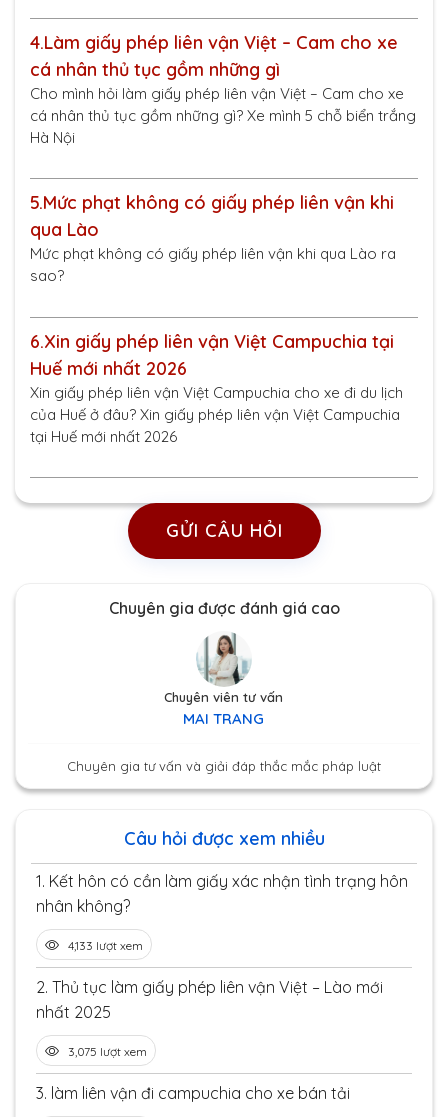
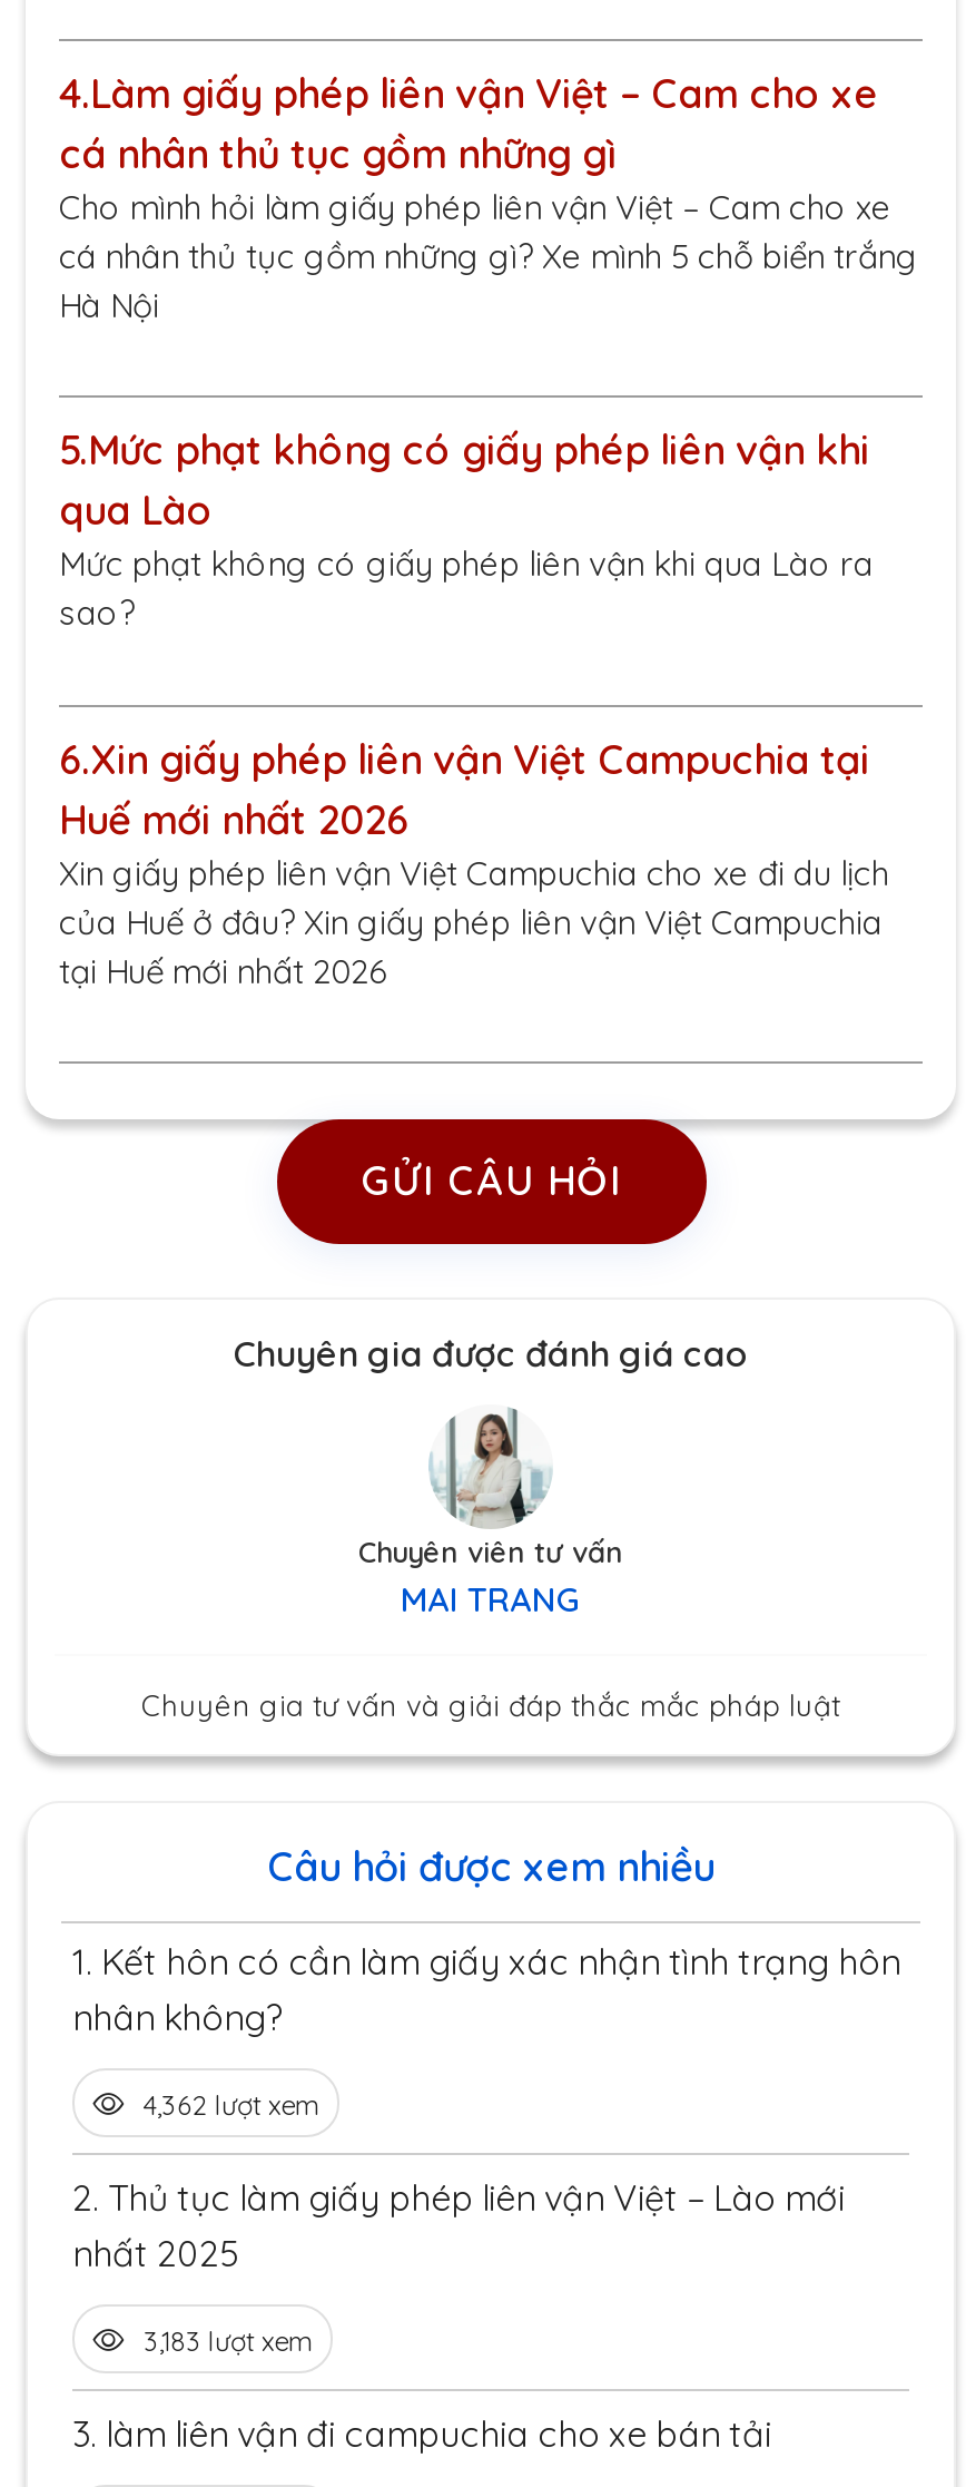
- 4,133 lượt xem
+ 4,362 lượt xem

- 3,075 lượt xem
+ 3,183 lượt xem
